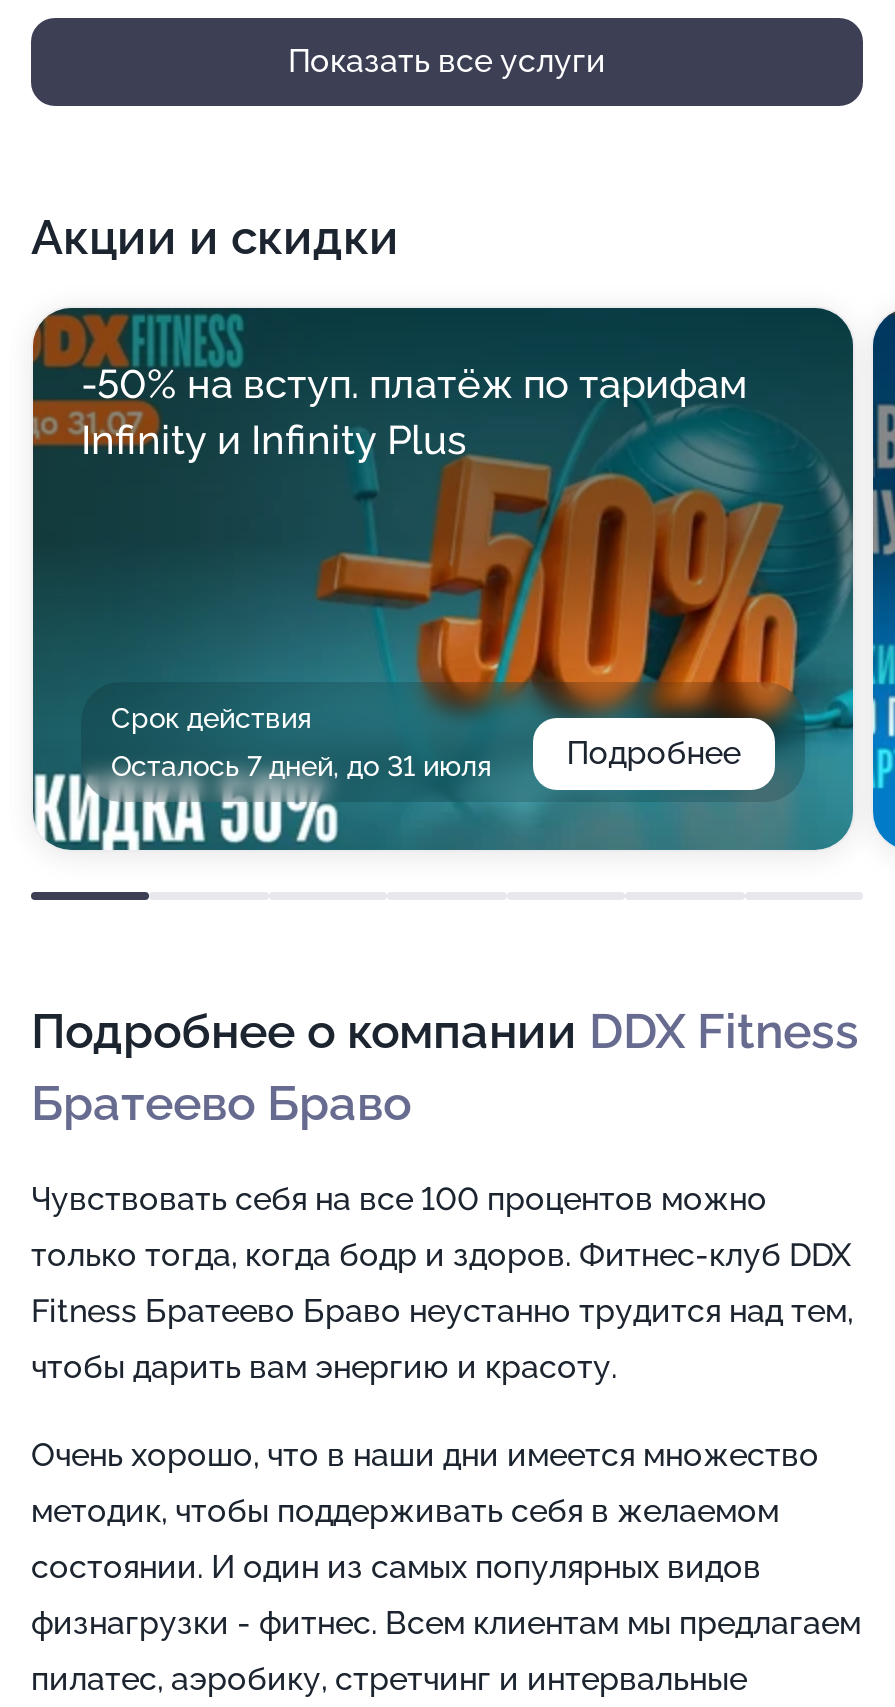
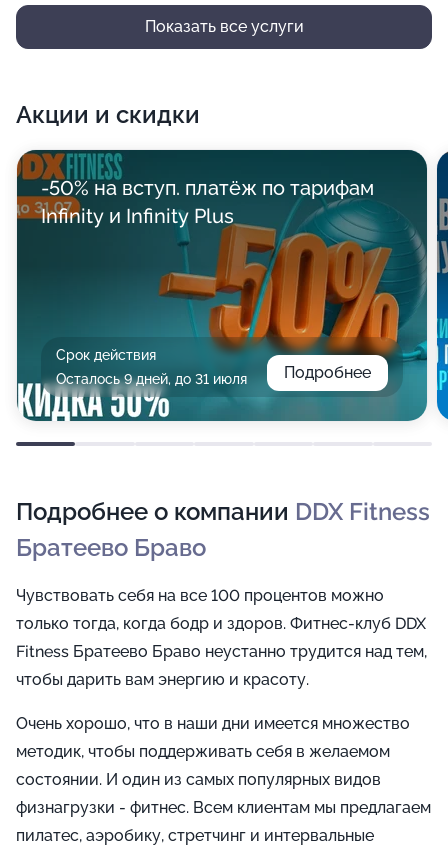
- Осталось 7 дней, до 31 июля
+ Осталось 9 дней, до 31 июля
